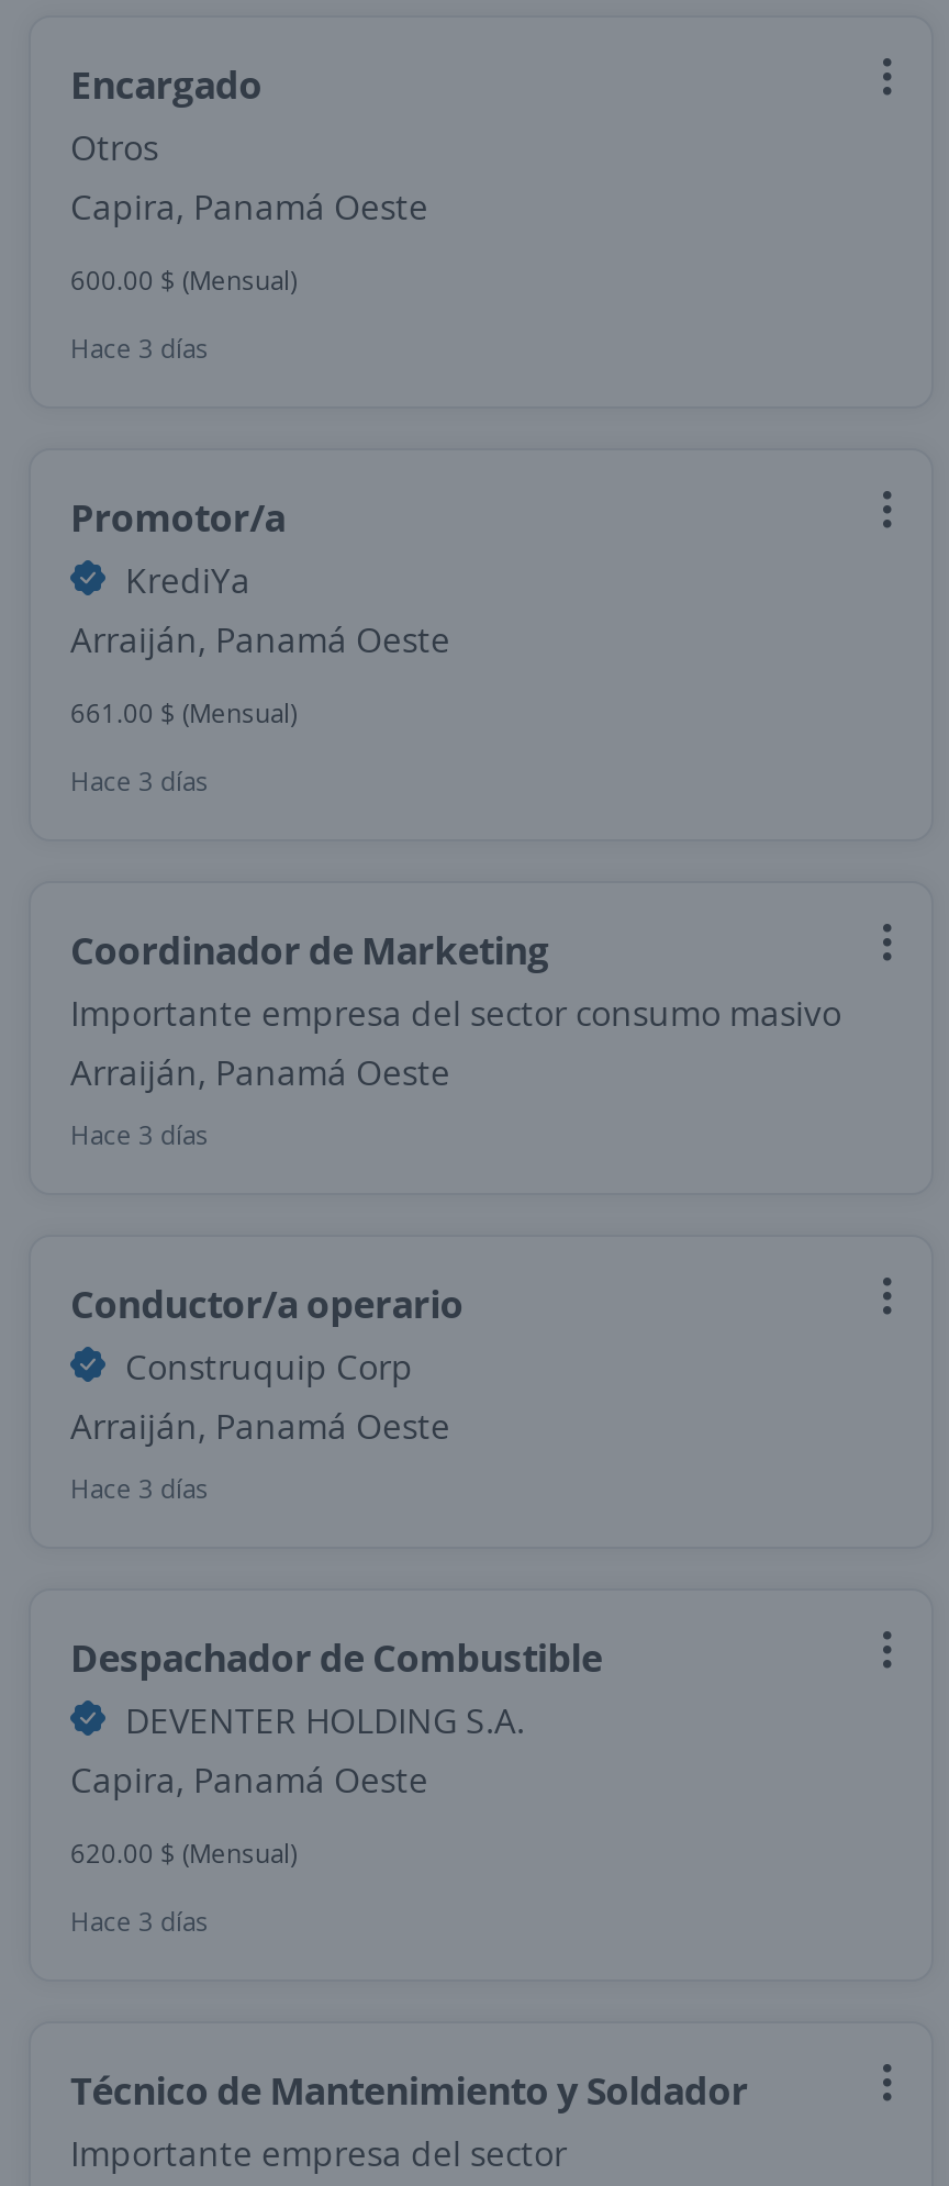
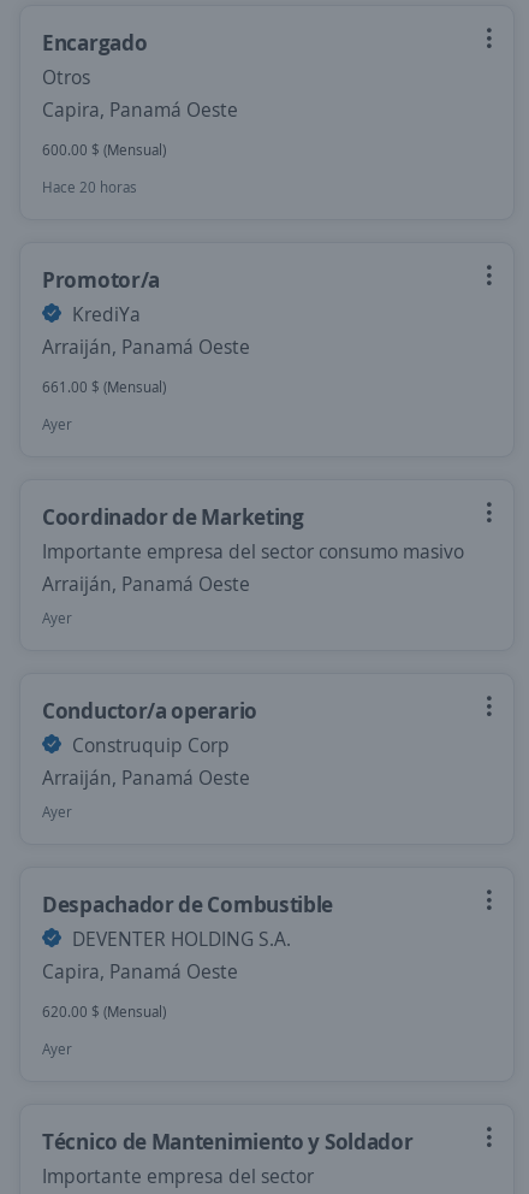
- Hace 3 días
+ Hace 20 horas

- Hace 3 días
+ Ayer

- Hace 3 días
+ Ayer

- Hace 3 días
+ Ayer

- Hace 3 días
+ Ayer
